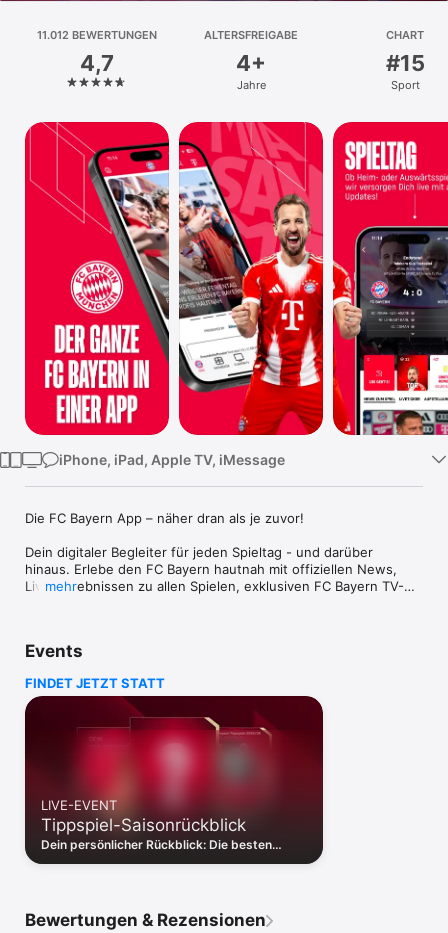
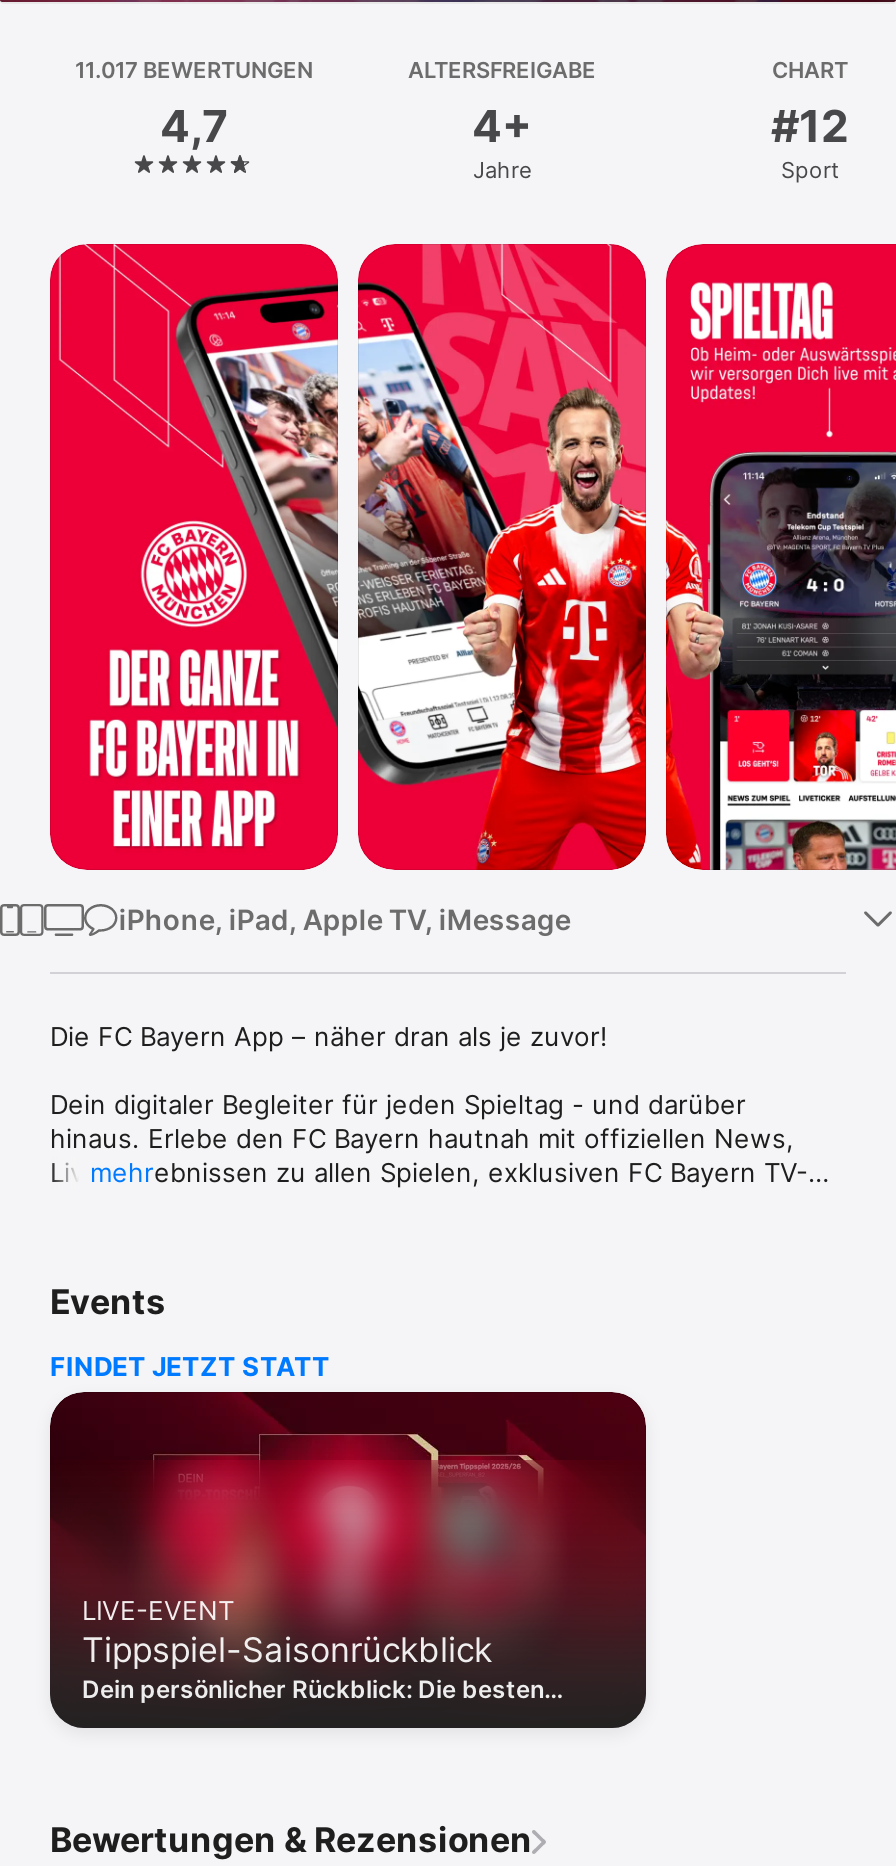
- 11.012 BEWERTUNGEN
+ 11.017 BEWERTUNGEN

- #15
+ #12
